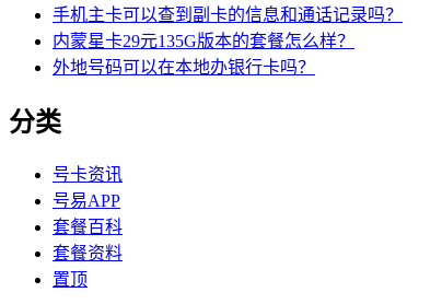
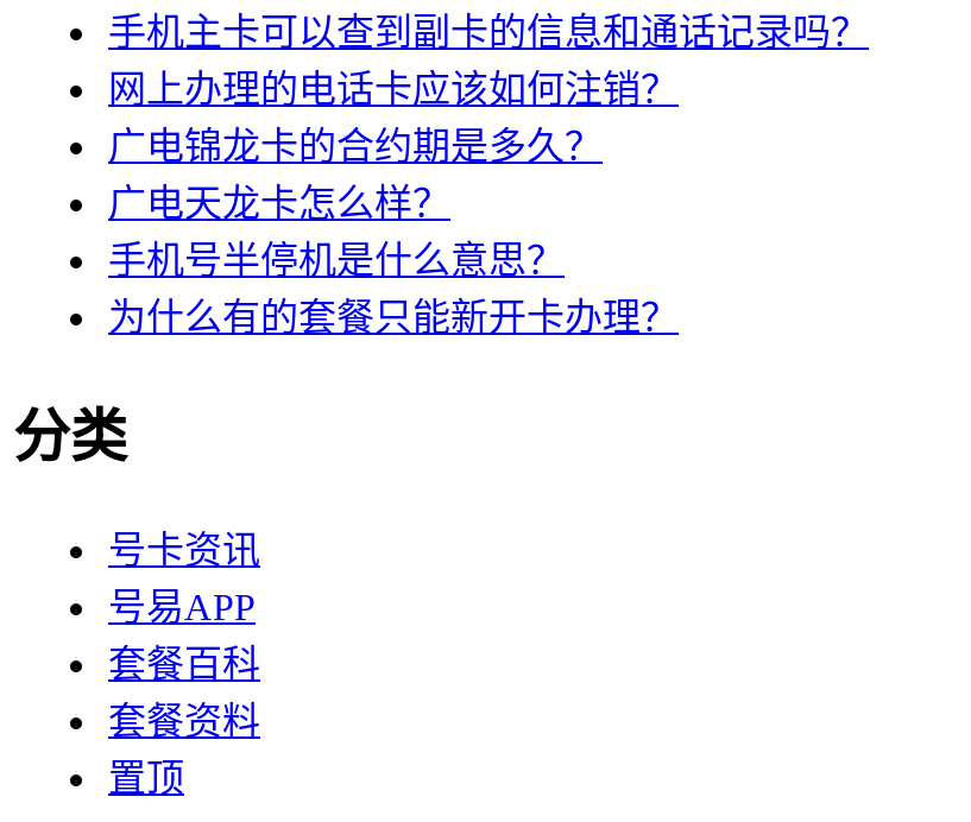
- 内蒙星卡29元135G版本的套餐怎么样？
- 外地号码可以在本地办银行卡吗？
+ 网上办理的电话卡应该如何注销？
+ 广电锦龙卡的合约期是多久？
+ 广电天龙卡怎么样？
+ 手机号半停机是什么意思？
+ 为什么有的套餐只能新开卡办理？
